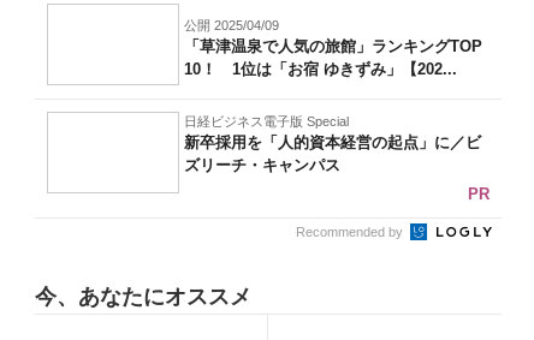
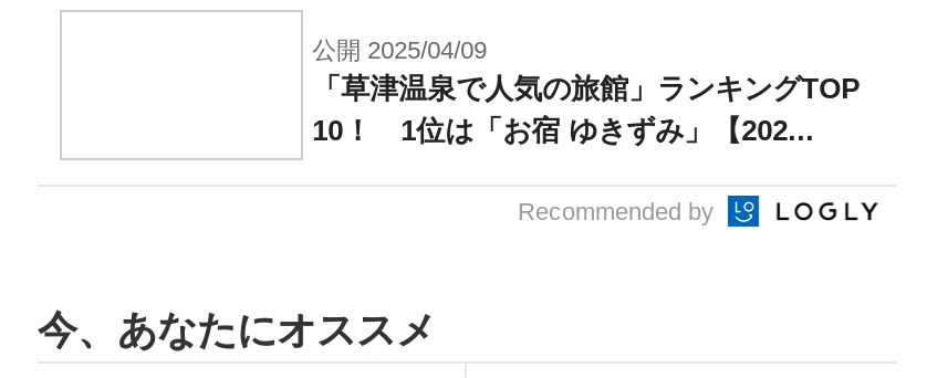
- 日経ビジネス電子版 Special
- 新卒採用を「人的資本経営の起点」に／ビ
- ズリーチ・キャンパス
- PR
